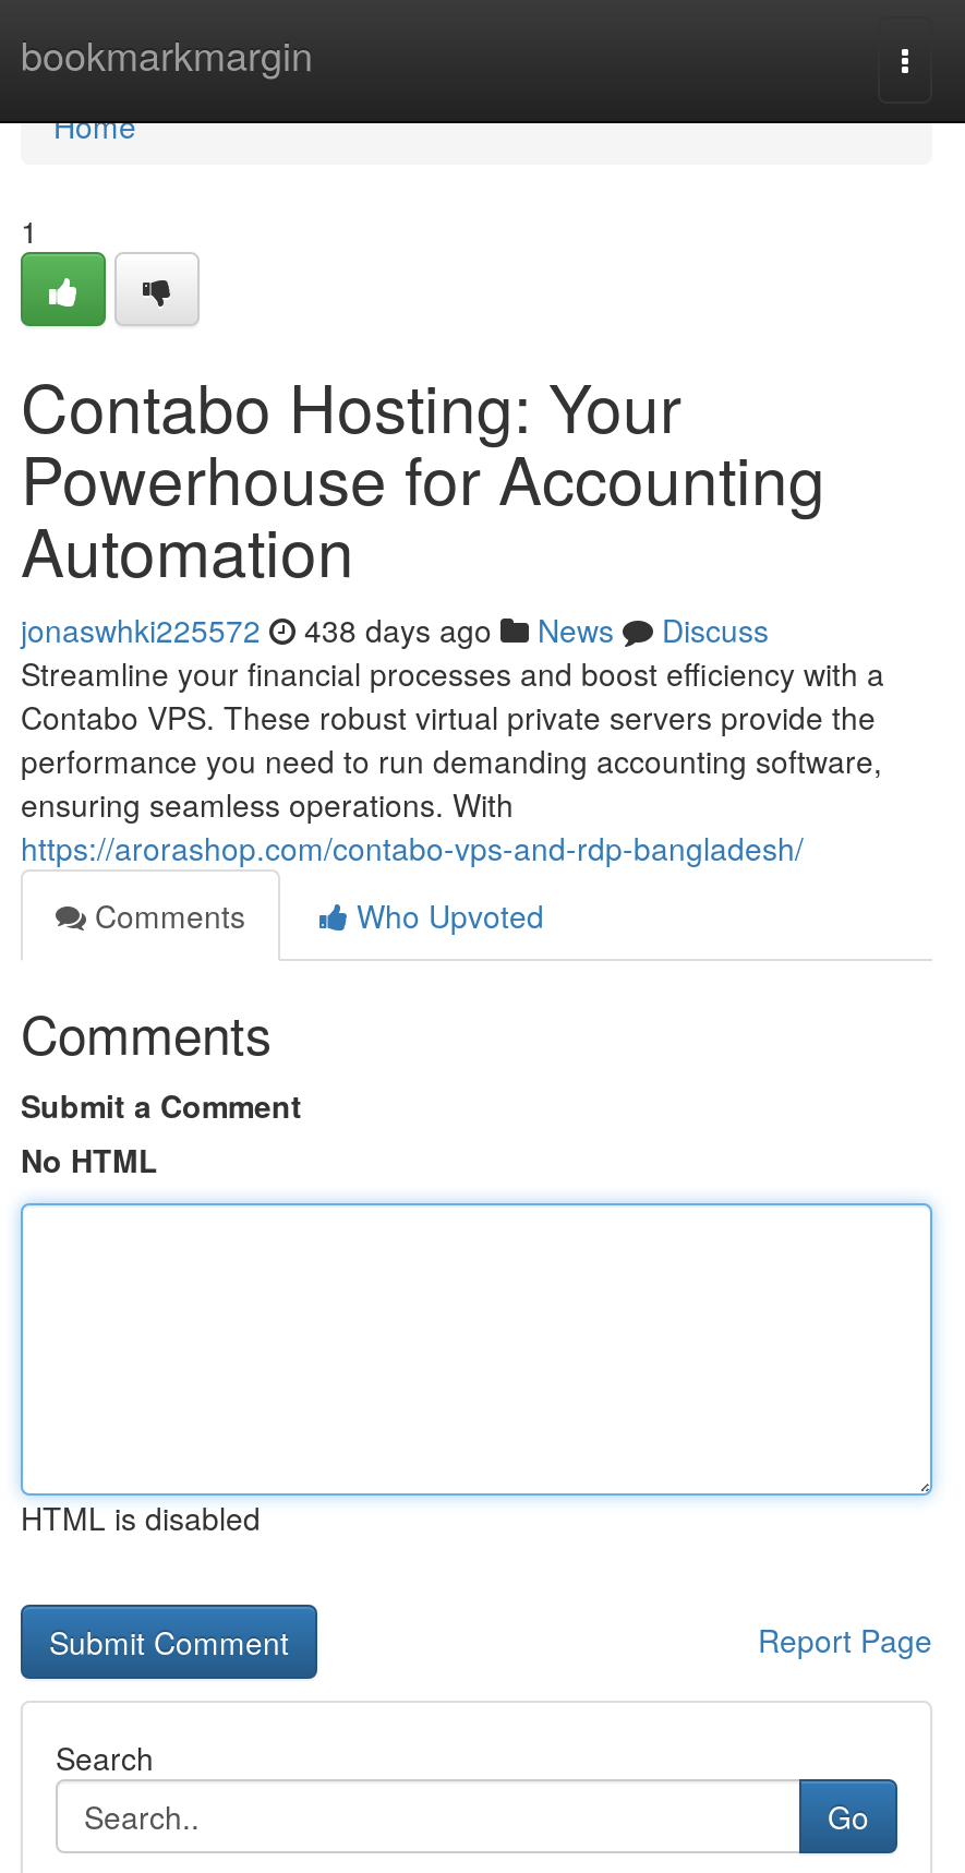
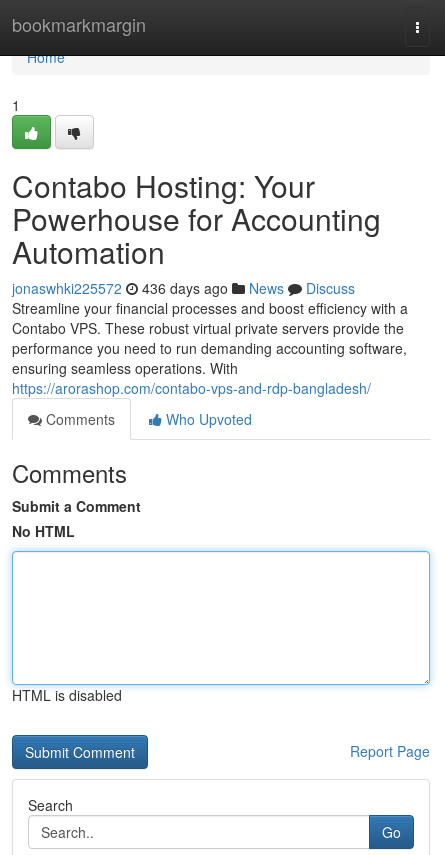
- jonaswhki225572 438 days ago News Discuss
+ jonaswhki225572 436 days ago News Discuss
